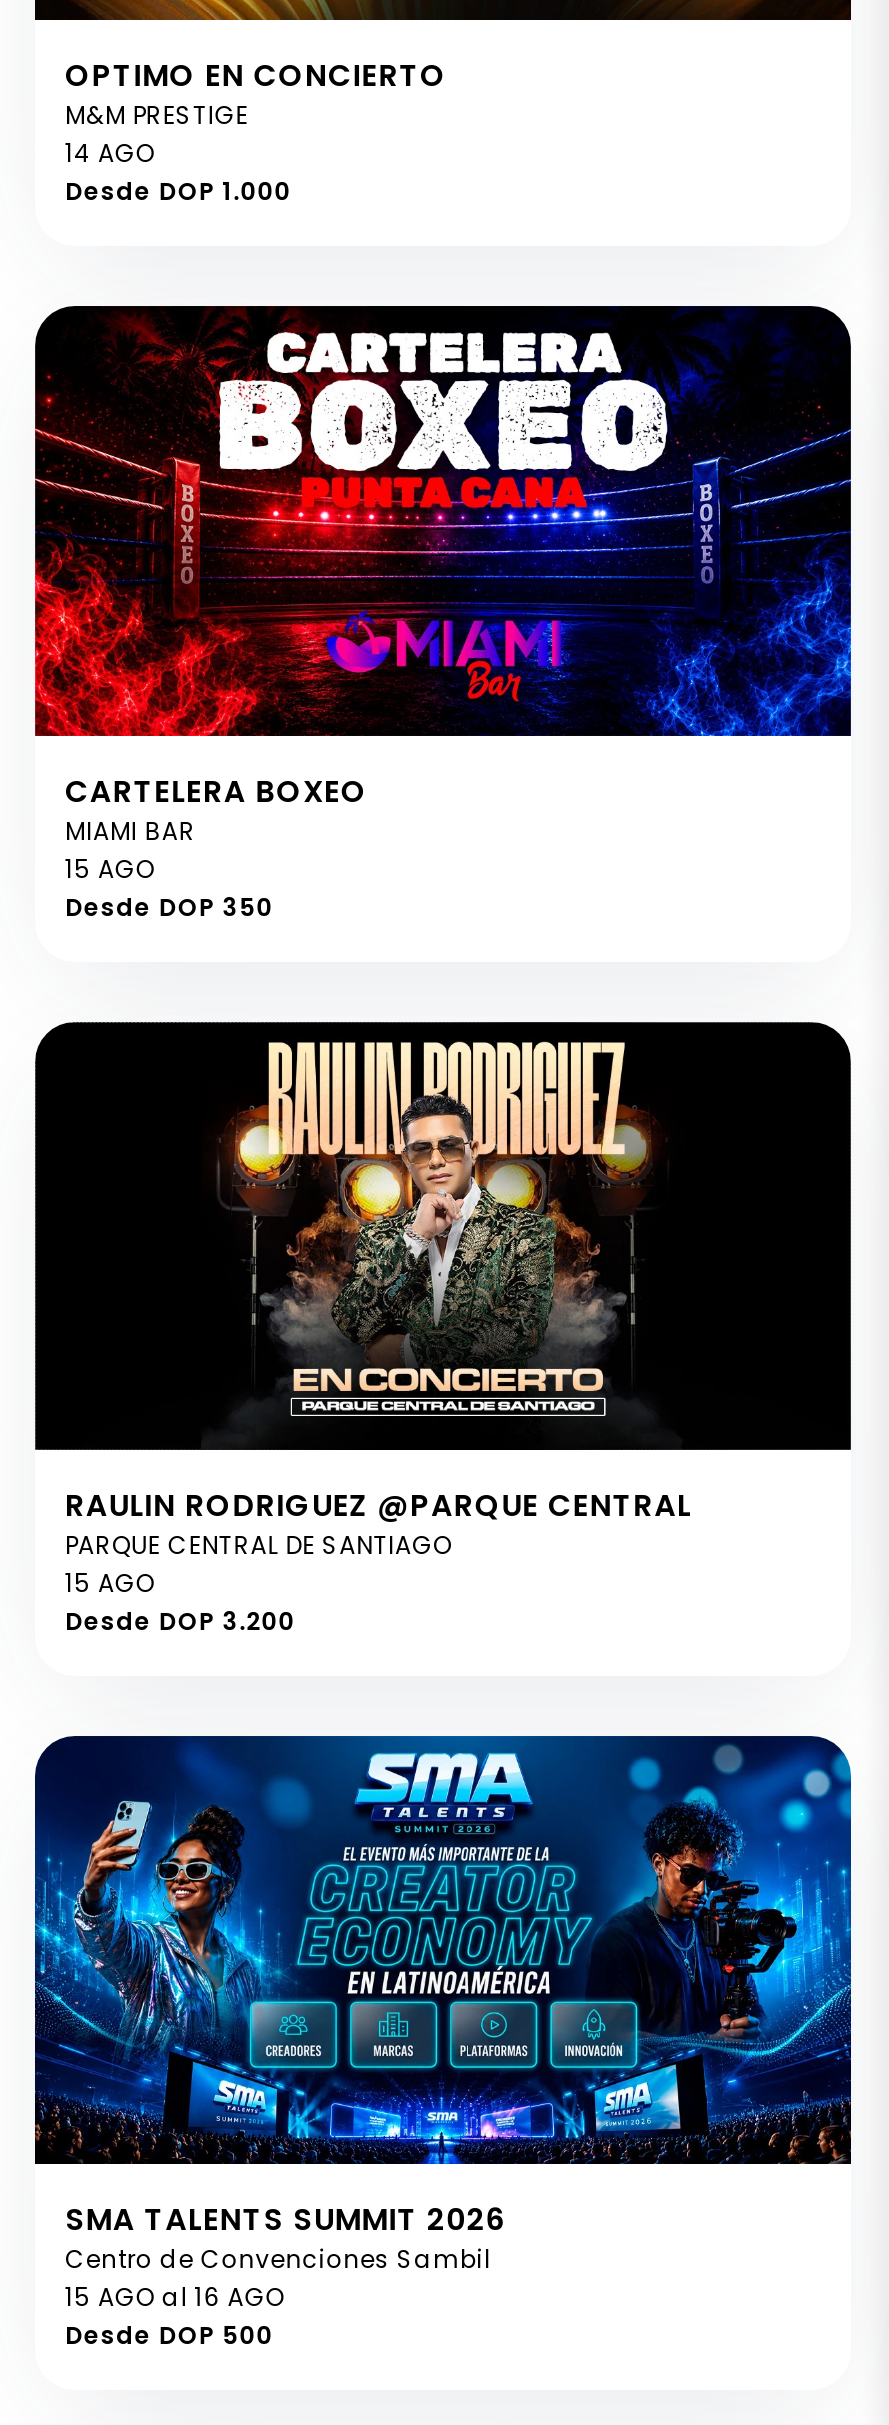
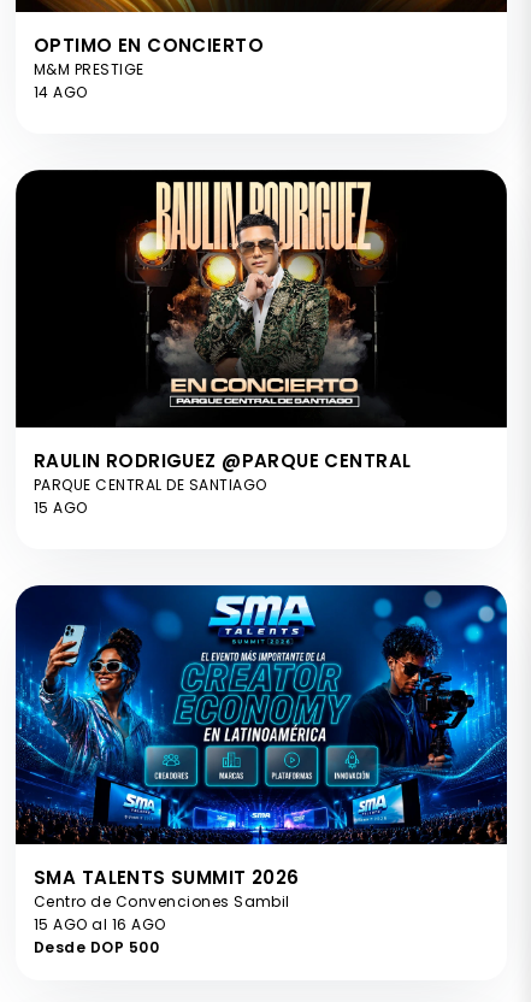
- Desde DOP 1.000

- [image]
- CARTELERA BOXEO
- MIAMI BAR
- 15 AGO
- Desde DOP 350

- Desde DOP 3.200
